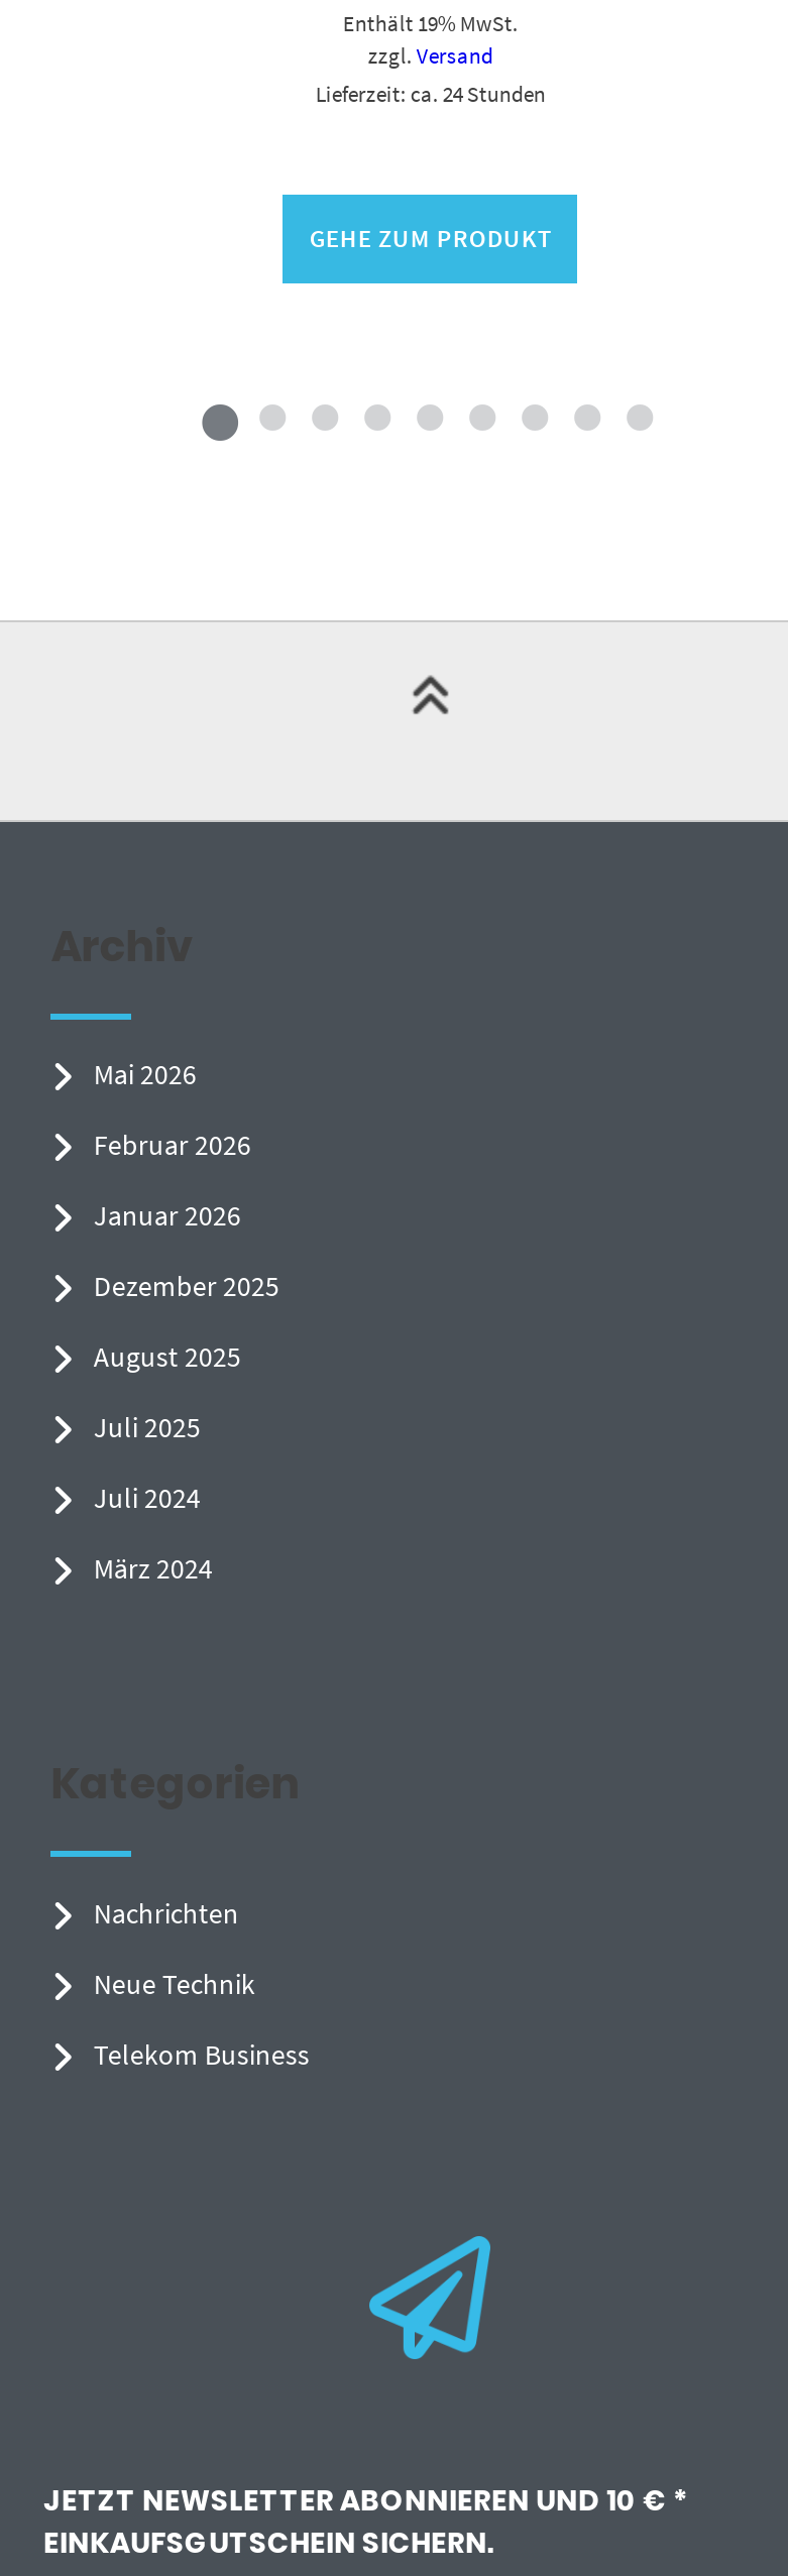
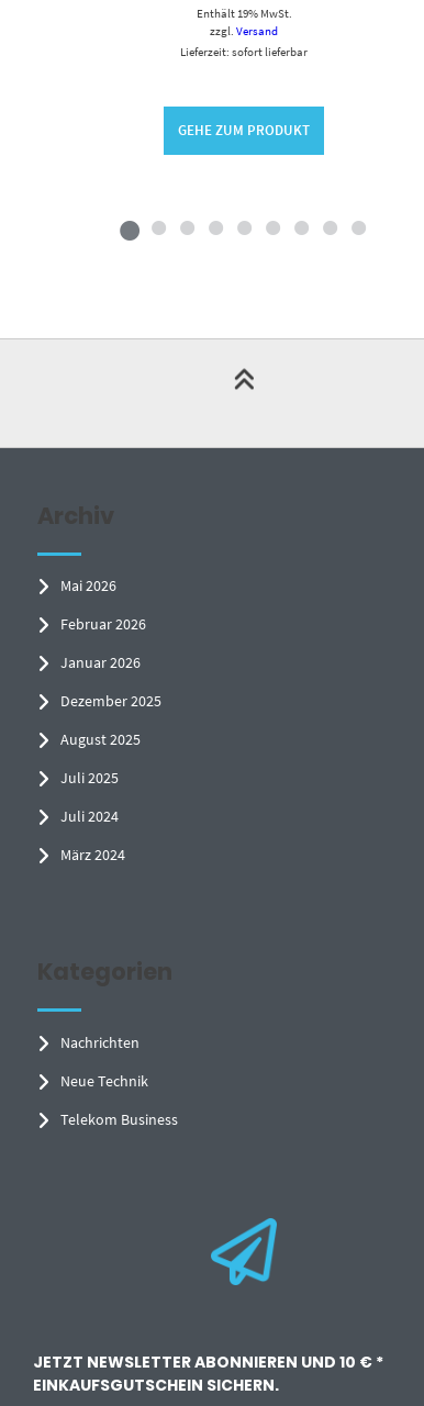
- Lieferzeit: ca. 24 Stunden
+ Lieferzeit: sofort lieferbar
